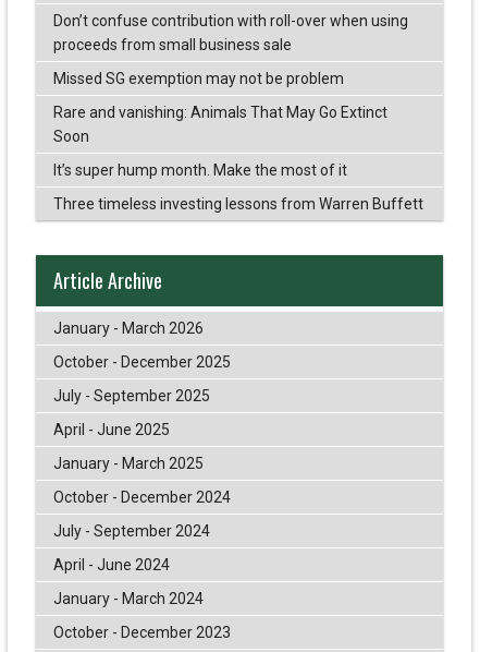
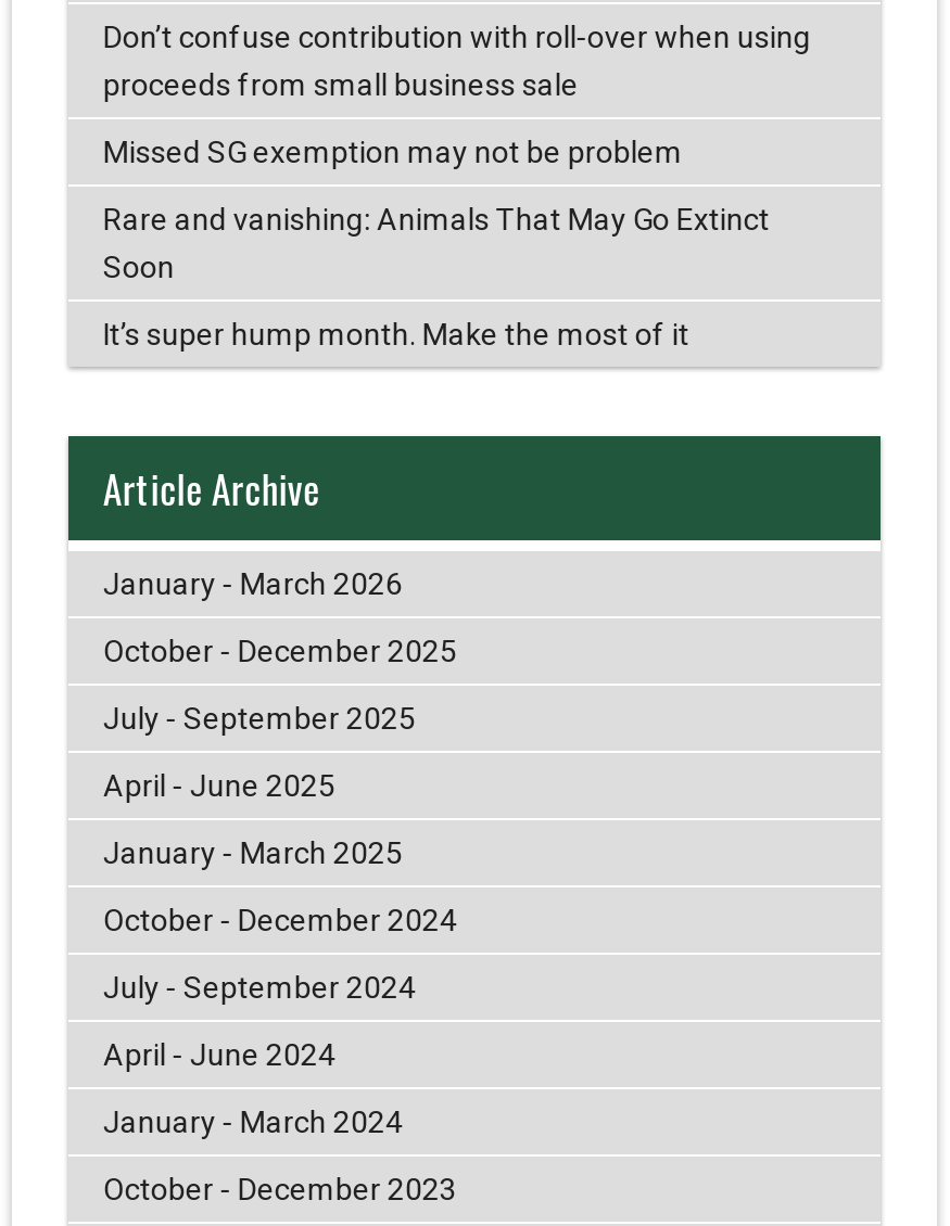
- Three timeless investing lessons from Warren Buffett
